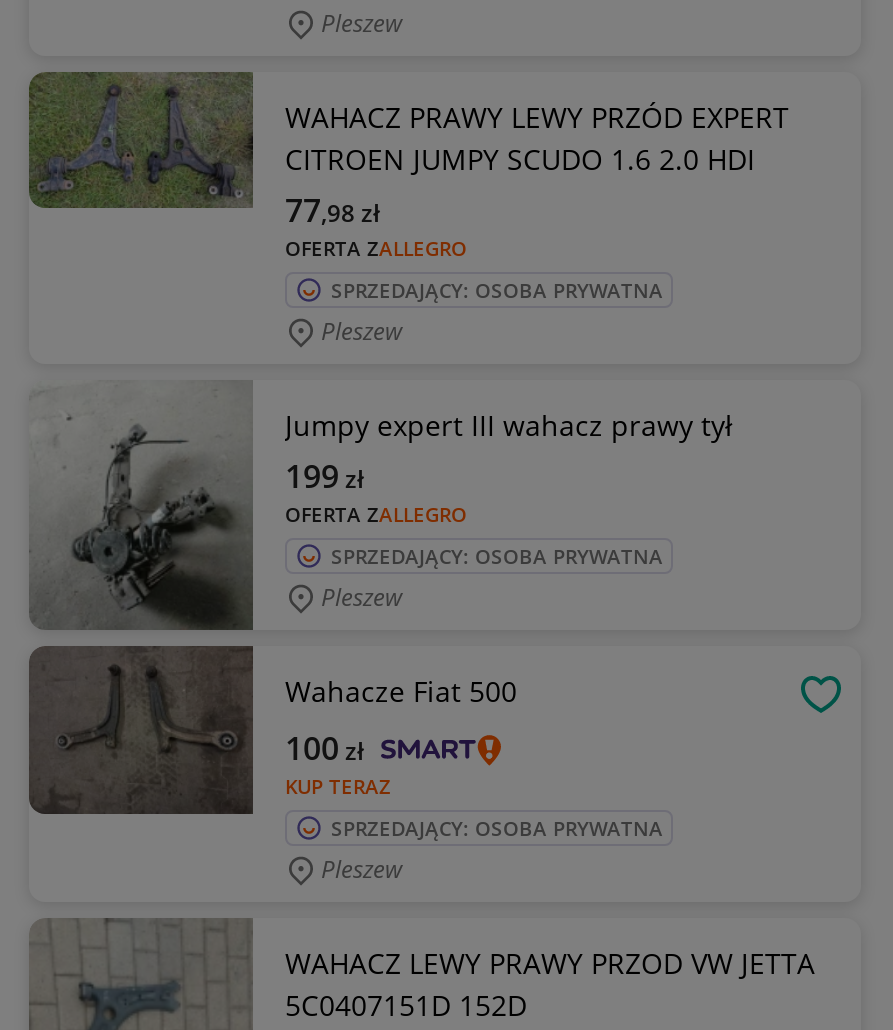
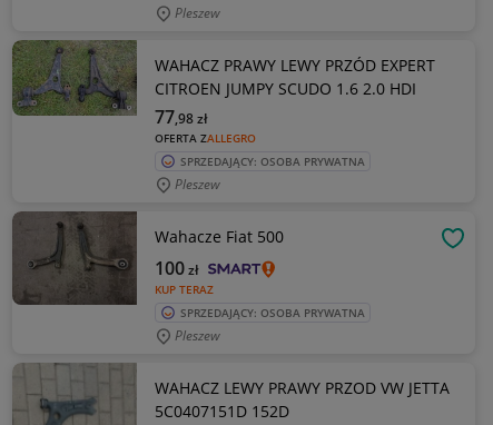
- [image]
- Jumpy expert III wahacz prawy tył
- OFERTA ZALLEGRO

- 199 zł
- SPRZEDAJĄCY: OSOBA PRYWATNA
- Pleszew
